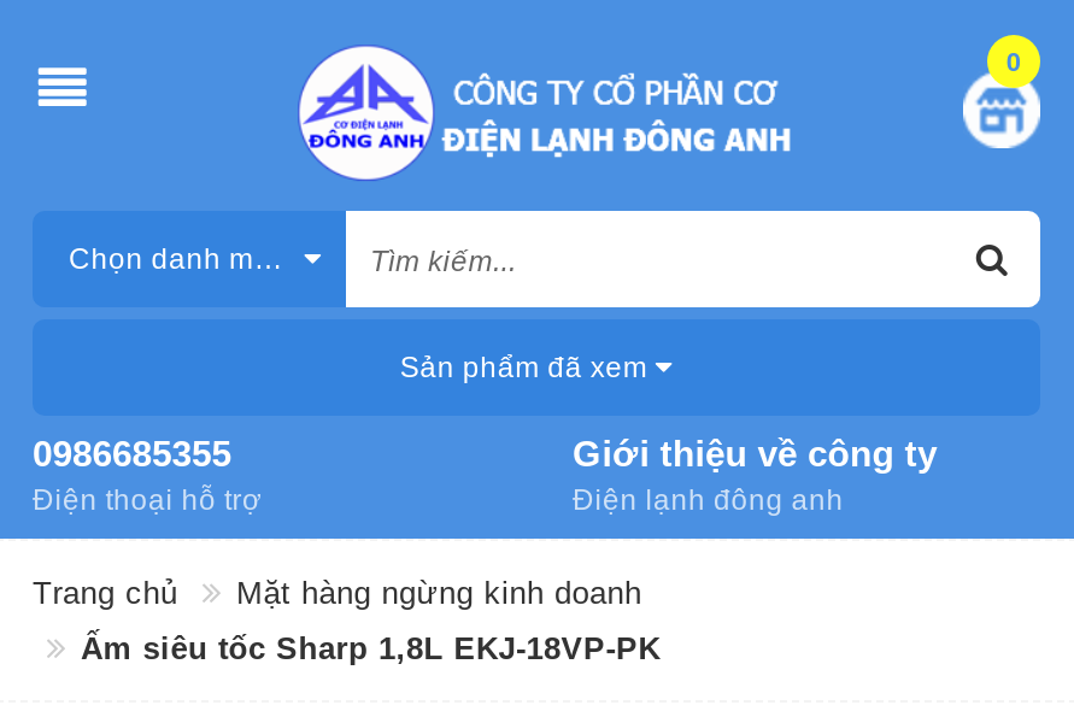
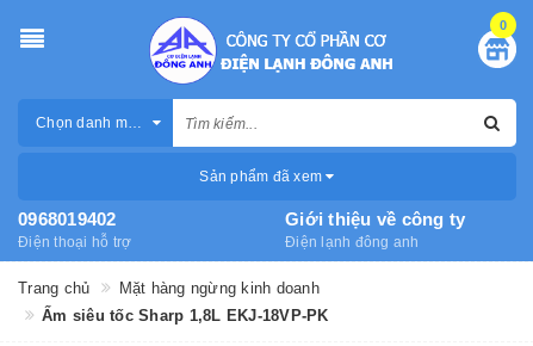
- 0986685355
+ 0968019402
